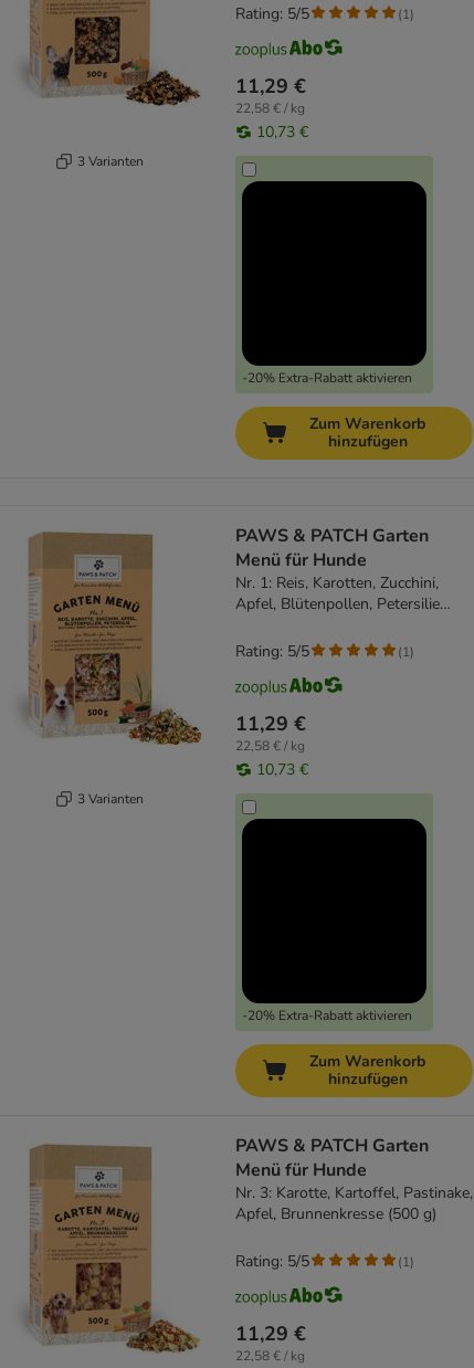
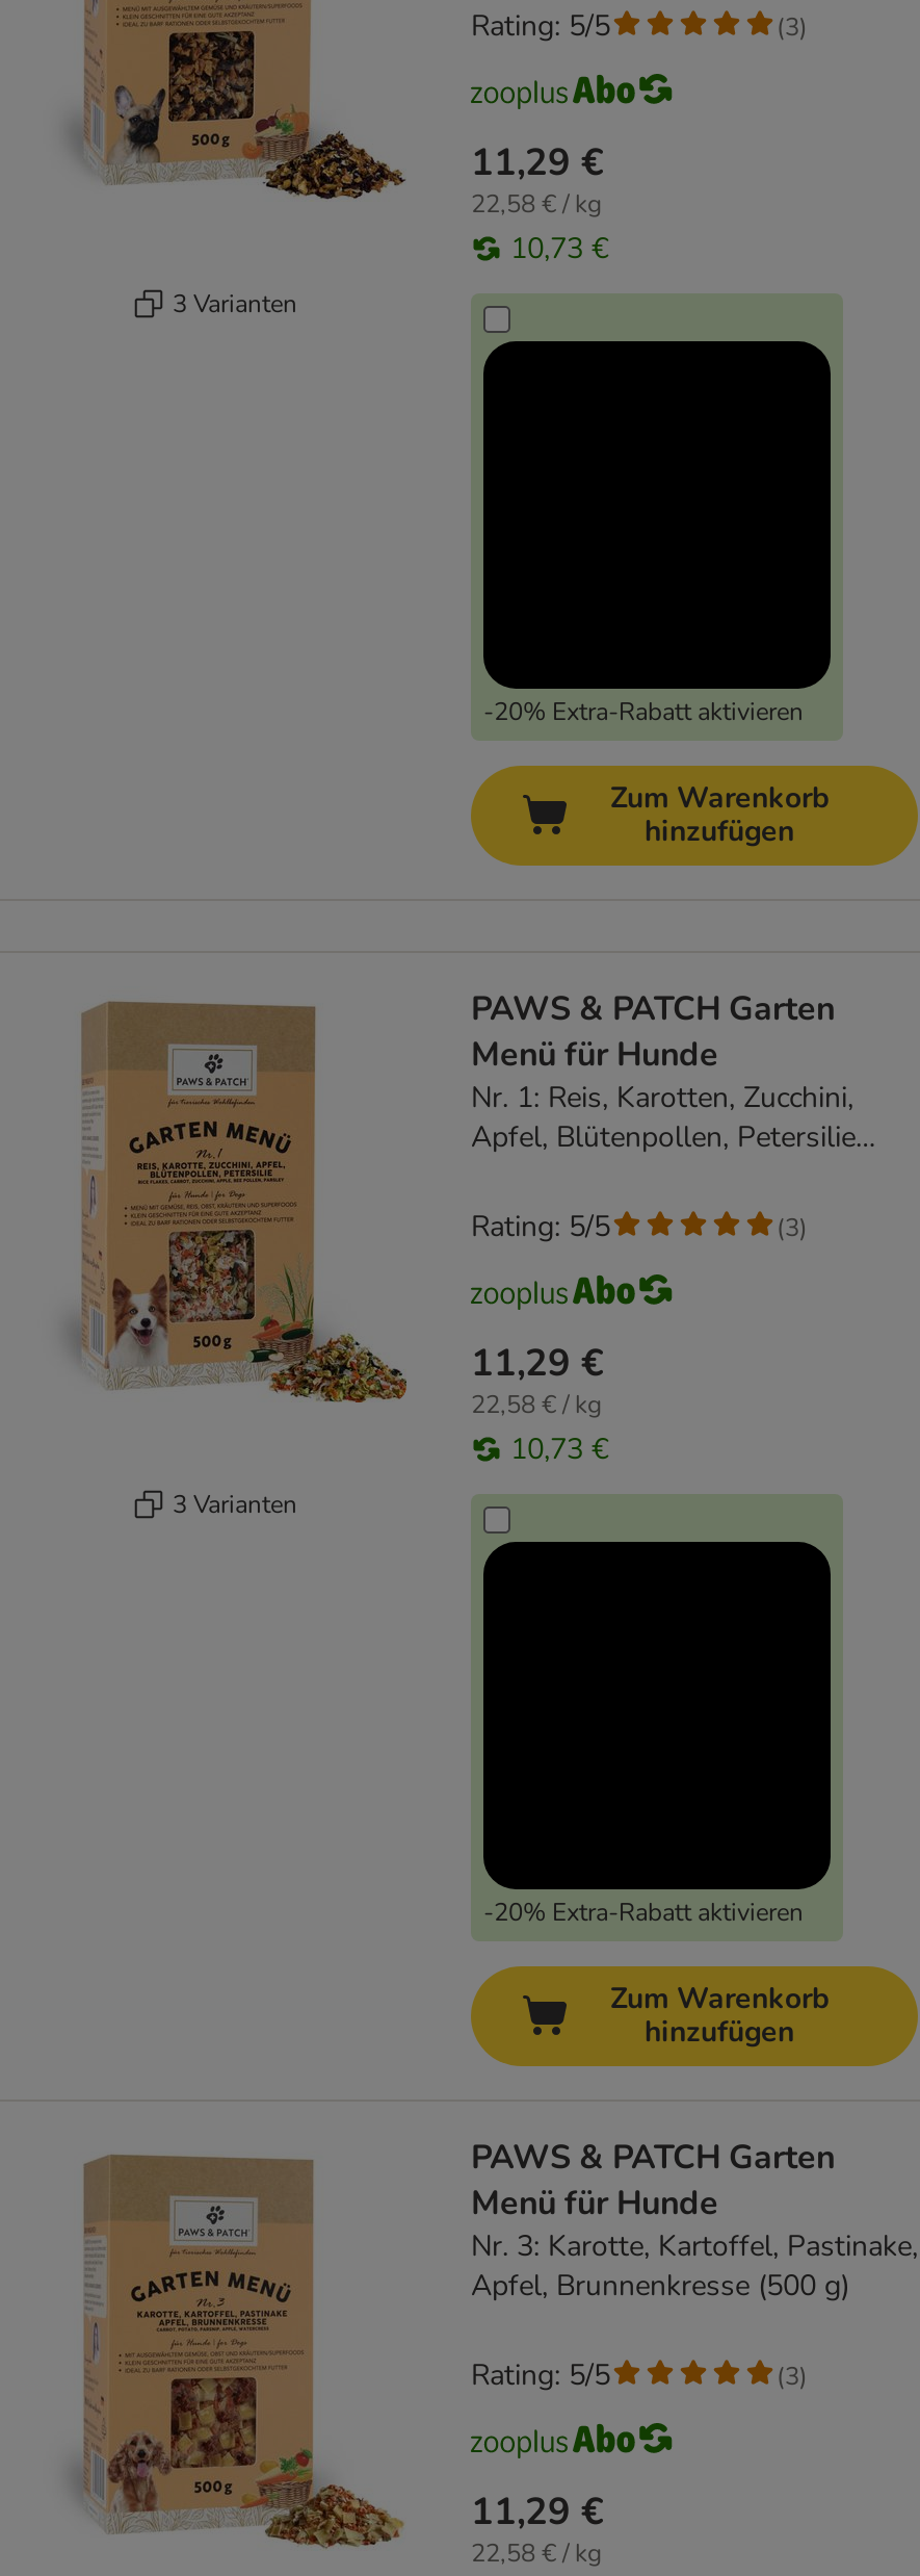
- (1)
+ (3)

- (1)
+ (3)

- (1)
+ (3)
